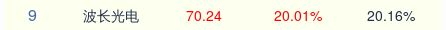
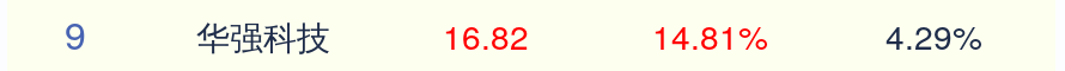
- 波长光电
- 70.24
- 20.01%
- 20.16%
+ 华强科技
+ 16.82
+ 14.81%
+ 4.29%
